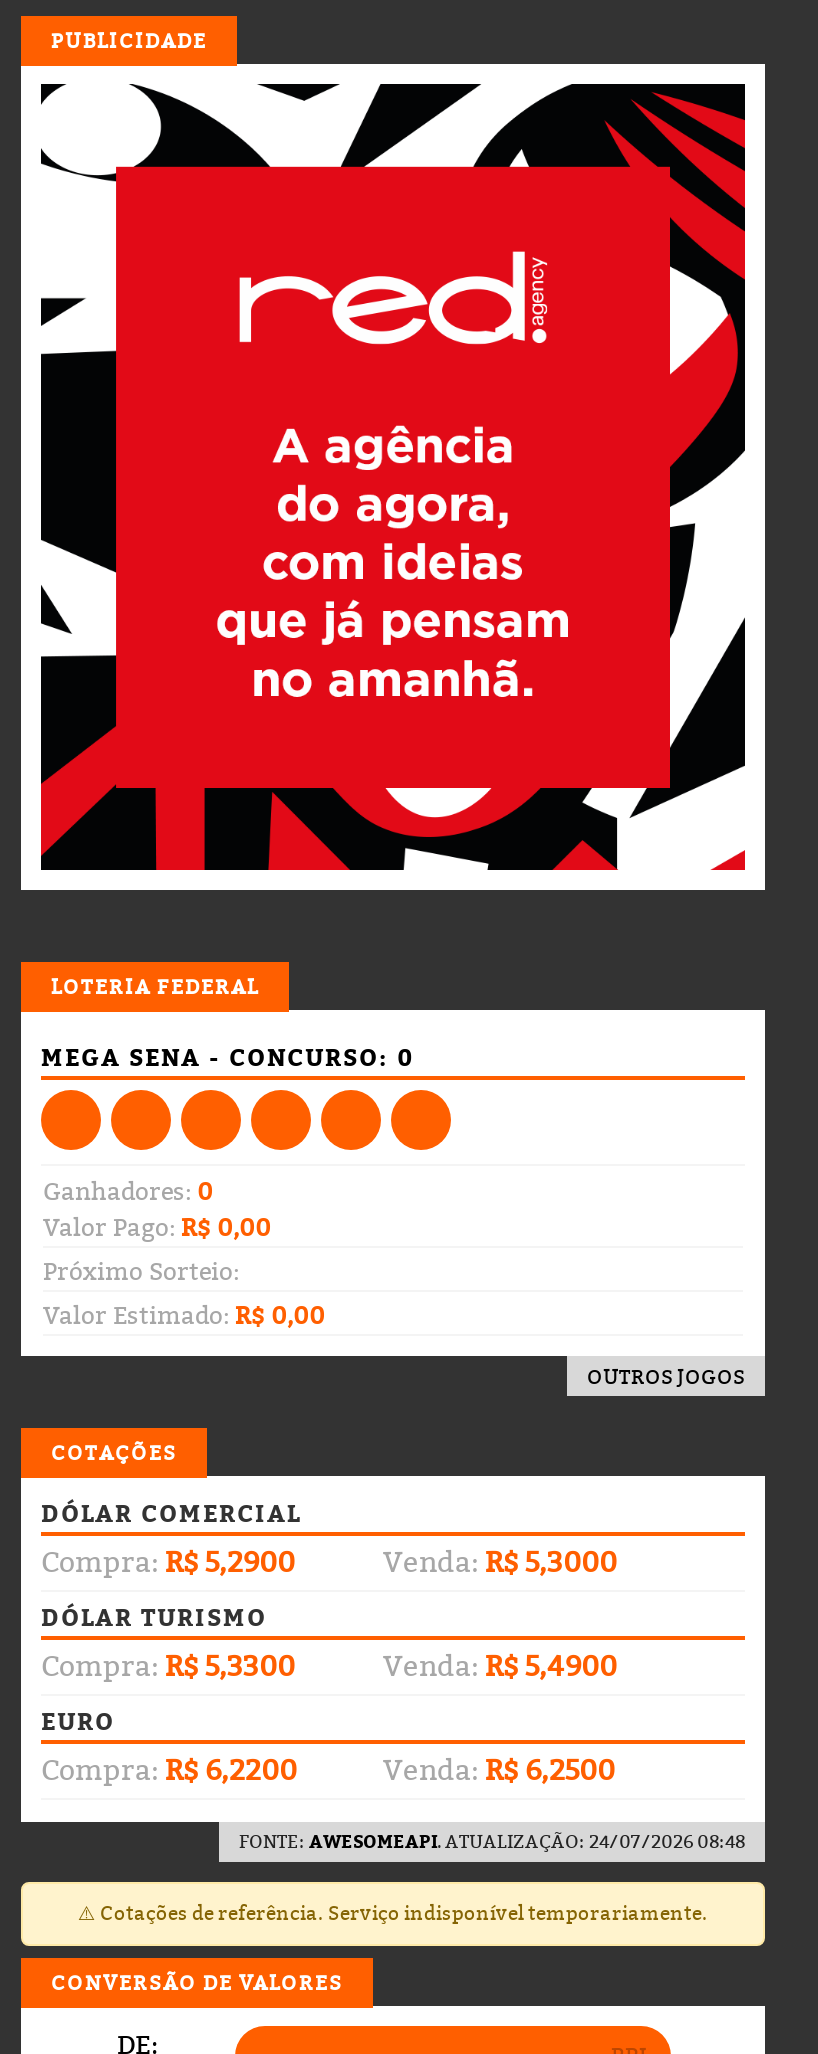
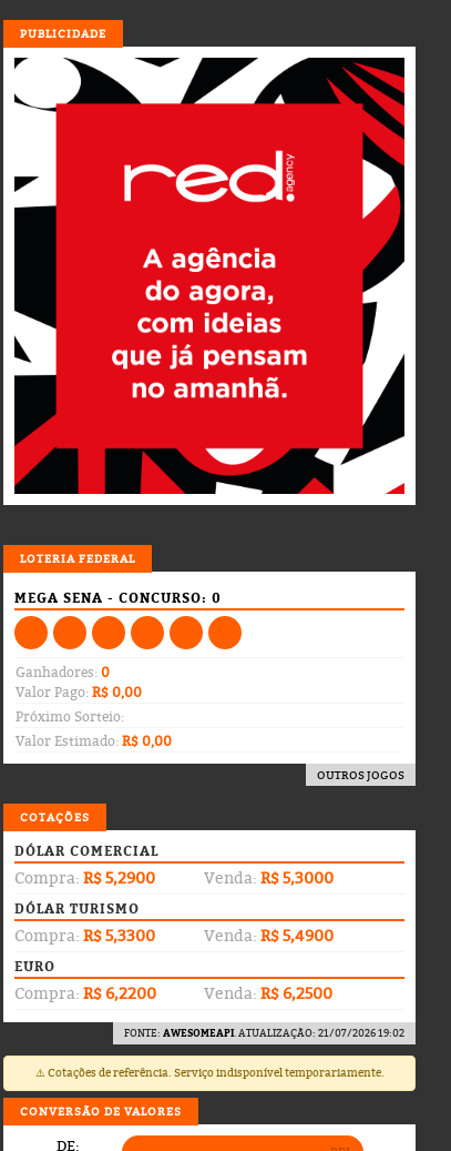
- FONTE: AWESOMEAPI. ATUALIZAÇÃO: 24/07/2026 08:48
+ FONTE: AWESOMEAPI. ATUALIZAÇÃO: 21/07/2026 19:02
